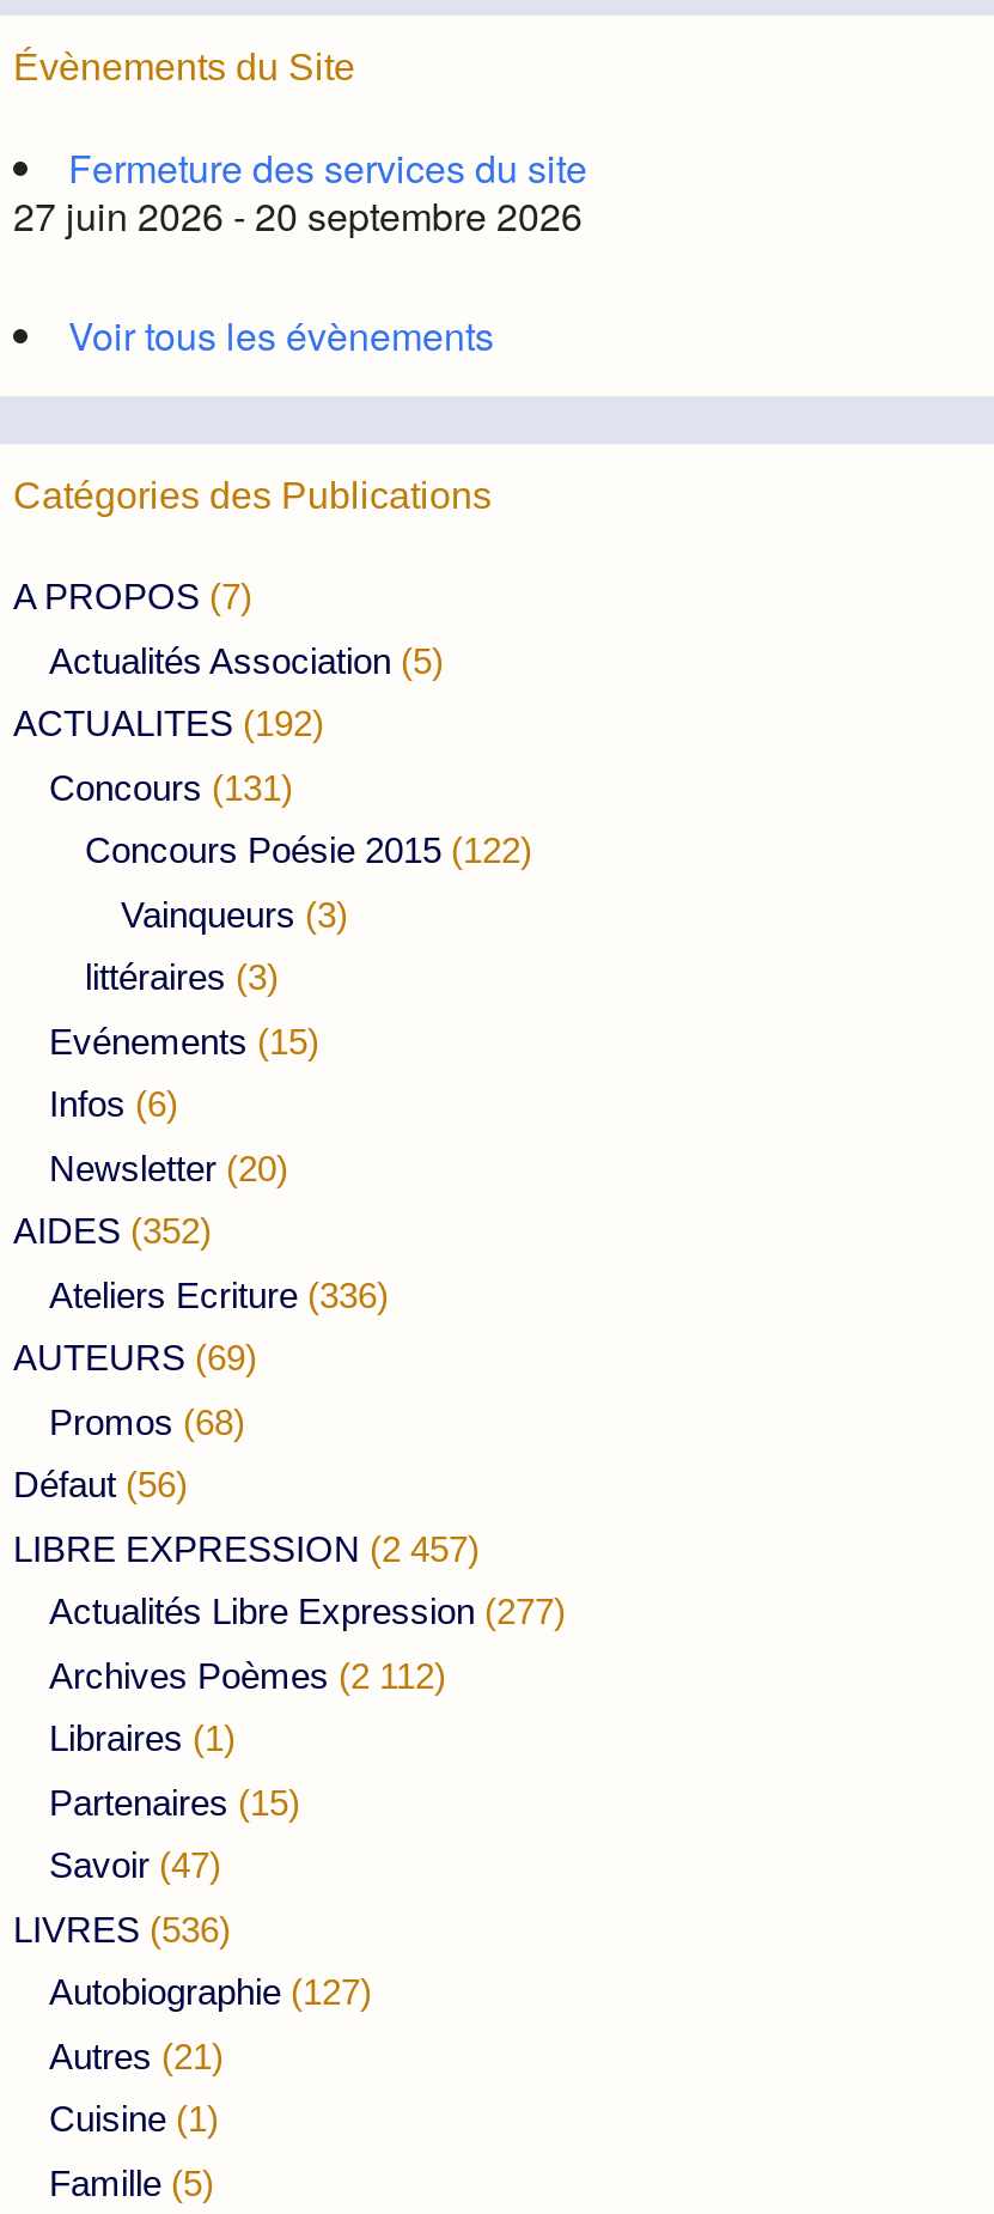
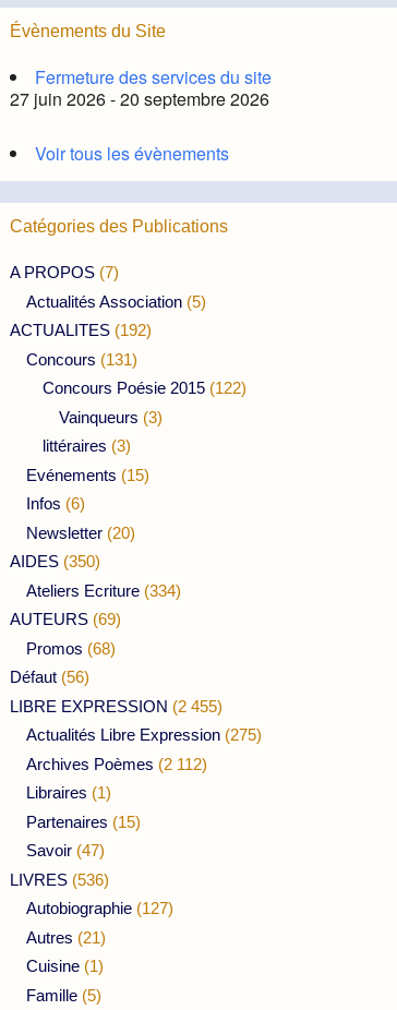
- AIDES (352)
+ AIDES (350)

- Ateliers Ecriture (336)
+ Ateliers Ecriture (334)

- LIBRE EXPRESSION (2 457)
+ LIBRE EXPRESSION (2 455)

- Actualités Libre Expression (277)
+ Actualités Libre Expression (275)
